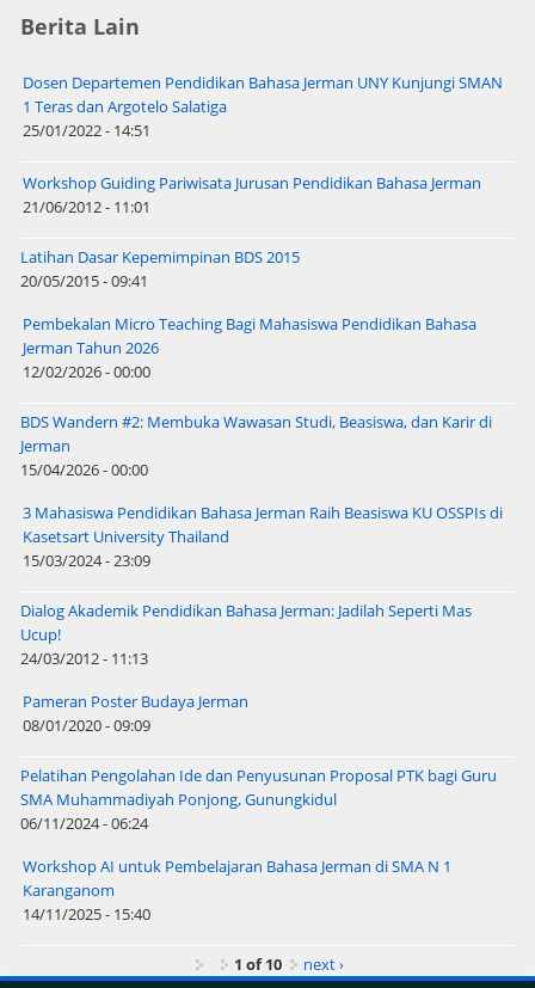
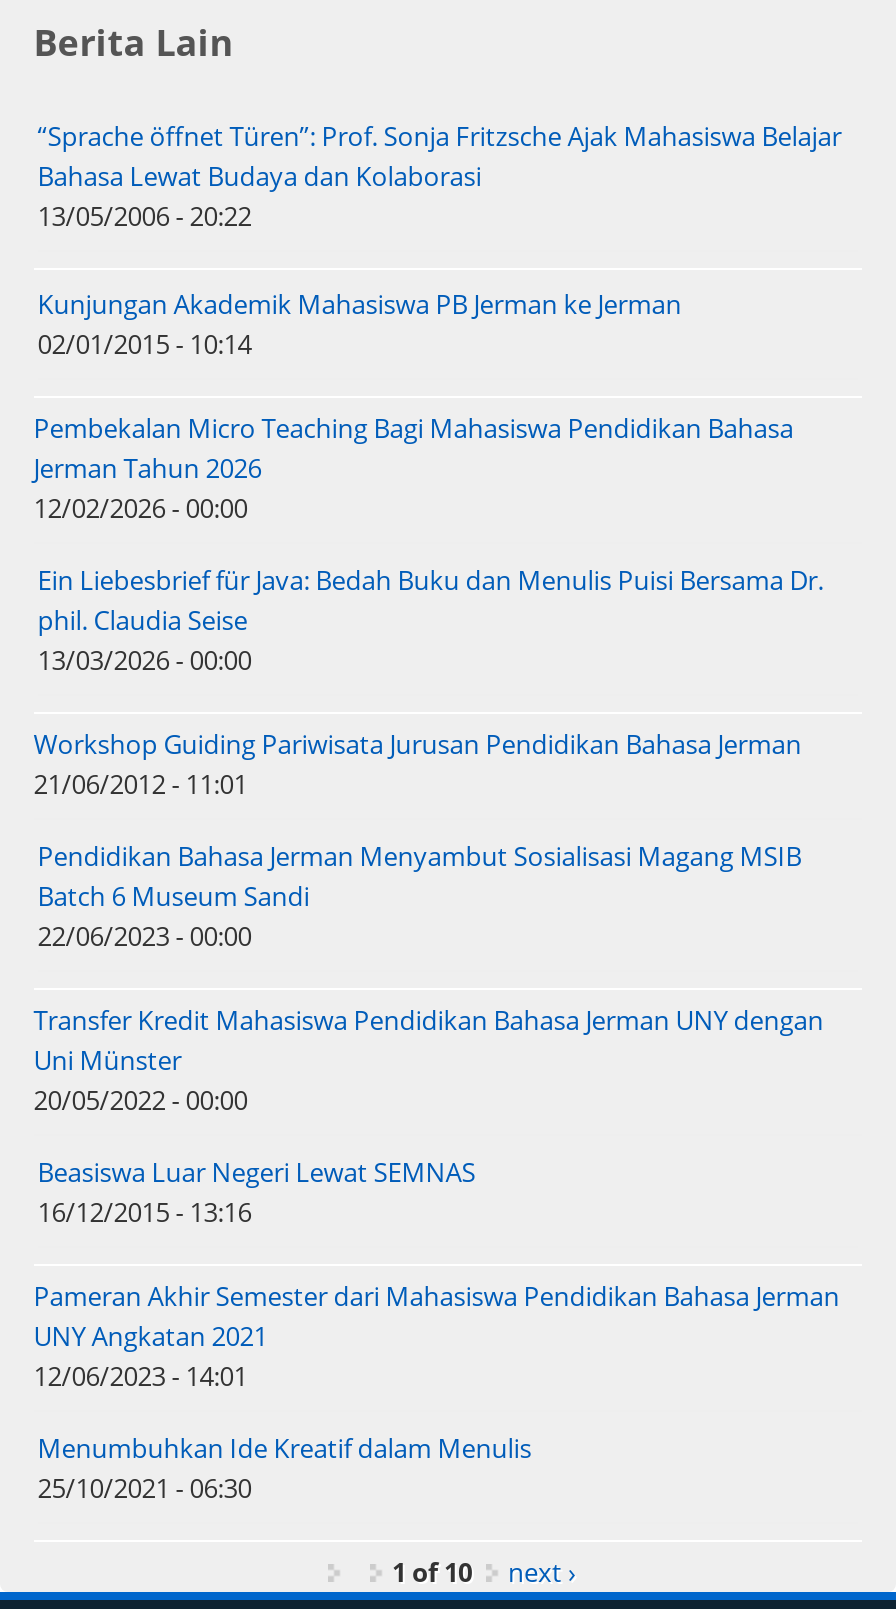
- Dosen Departemen Pendidikan Bahasa Jerman UNY Kunjungi SMAN
- 1 Teras dan Argotelo Salatiga
- 25/01/2022 - 14:51
- Latihan Dasar Kepemimpinan BDS 2015
- 20/05/2015 - 09:41
+ “Sprache öffnet Türen”: Prof. Sonja Fritzsche Ajak Mahasiswa Belajar
+ Bahasa Lewat Budaya dan Kolaborasi
+ 13/05/2006 - 20:22
+ Kunjungan Akademik Mahasiswa PB Jerman ke Jerman
+ 02/01/2015 - 10:14

moved down: Workshop Guiding Pariwisata Jurusan Pendidikan Bahasa Jerman | 21/06/2012 - 11:01

moved up: Pembekalan Micro Teaching Bagi Mahasiswa Pendidikan Bahasa | Jerman Tahun 2026 | 12/02/2026 - 00:00

- BDS Wandern #2: Membuka Wawasan Studi, Beasiswa, dan Karir di
- Jerman
- 15/04/2026 - 00:00
- 3 Mahasiswa Pendidikan Bahasa Jerman Raih Beasiswa KU OSSPIs di
- Kasetsart University Thailand
- 15/03/2024 - 23:09
- Dialog Akademik Pendidikan Bahasa Jerman: Jadilah Seperti Mas
- Ucup!
- 24/03/2012 - 11:13
- Pameran Poster Budaya Jerman
- 08/01/2020 - 09:09
- Pelatihan Pengolahan Ide dan Penyusunan Proposal PTK bagi Guru
- SMA Muhammadiyah Ponjong, Gunungkidul
- 06/11/2024 - 06:24
- Workshop AI untuk Pembelajaran Bahasa Jerman di SMA N 1
- Karanganom
- 14/11/2025 - 15:40
+ Ein Liebesbrief für Java: Bedah Buku dan Menulis Puisi Bersama Dr.
+ phil. Claudia Seise
+ 13/03/2026 - 00:00
+ Pendidikan Bahasa Jerman Menyambut Sosialisasi Magang MSIB
+ Batch 6 Museum Sandi
+ 22/06/2023 - 00:00
+ Transfer Kredit Mahasiswa Pendidikan Bahasa Jerman UNY dengan
+ Uni Münster
+ 20/05/2022 - 00:00
+ Beasiswa Luar Negeri Lewat SEMNAS
+ 16/12/2015 - 13:16
+ Pameran Akhir Semester dari Mahasiswa Pendidikan Bahasa Jerman
+ UNY Angkatan 2021
+ 12/06/2023 - 14:01
+ Menumbuhkan Ide Kreatif dalam Menulis
+ 25/10/2021 - 06:30
